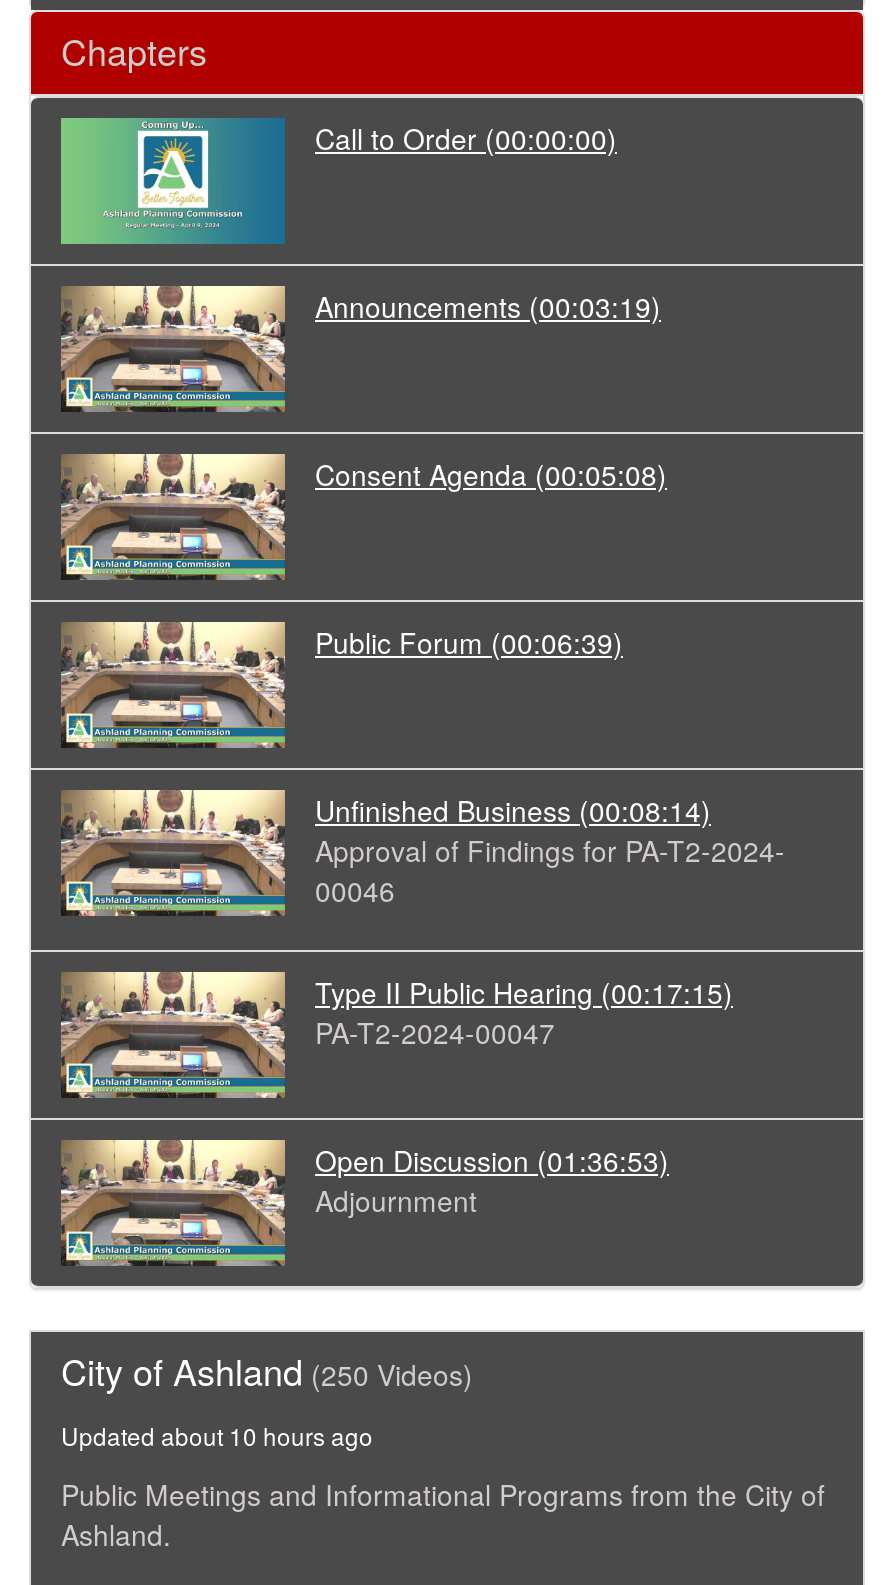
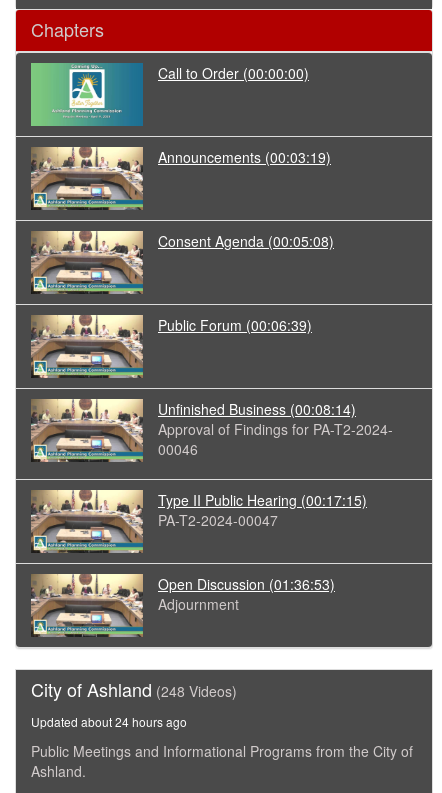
- City of Ashland (250 Videos)
+ City of Ashland (248 Videos)

- Updated about 10 hours ago
+ Updated about 24 hours ago
